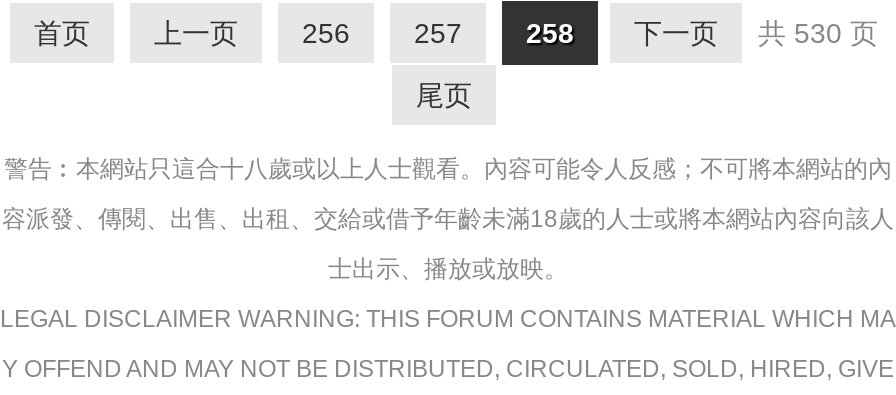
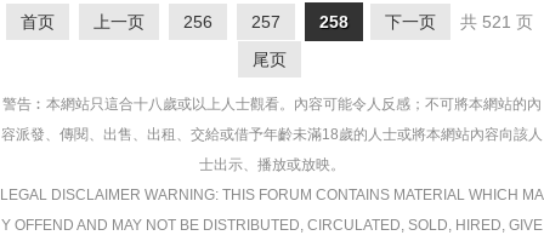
- 首页 上一页 256 257 258 下一页 共 530 页
+ 首页 上一页 256 257 258 下一页 共 521 页
